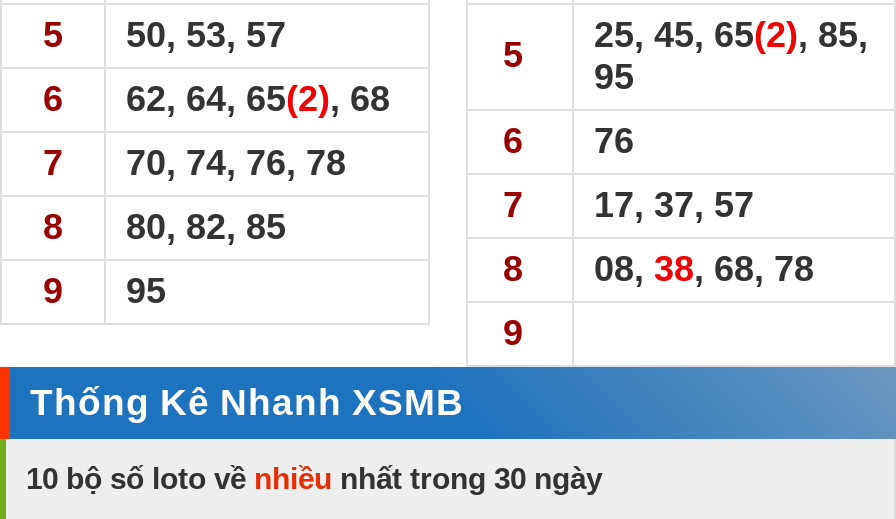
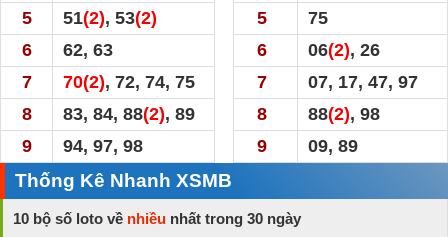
- 5 50, 53, 57
+ 5 51(2), 53(2)

- 25, 45, 65(2), 85,
- 95
+ 75

- 6 62, 64, 65(2), 68
+ 6 62, 63

- 76
+ 06(2), 26

- 7 70, 74, 76, 78
+ 7 70(2), 72, 74, 75

- 17, 37, 57
+ 07, 17, 47, 97

- 8 80, 82, 85
+ 8 83, 84, 88(2), 89

- 08, 38, 68, 78
+ 88 (2), 98

- 9 95
+ 9 94, 97, 98

+ 09, 89
